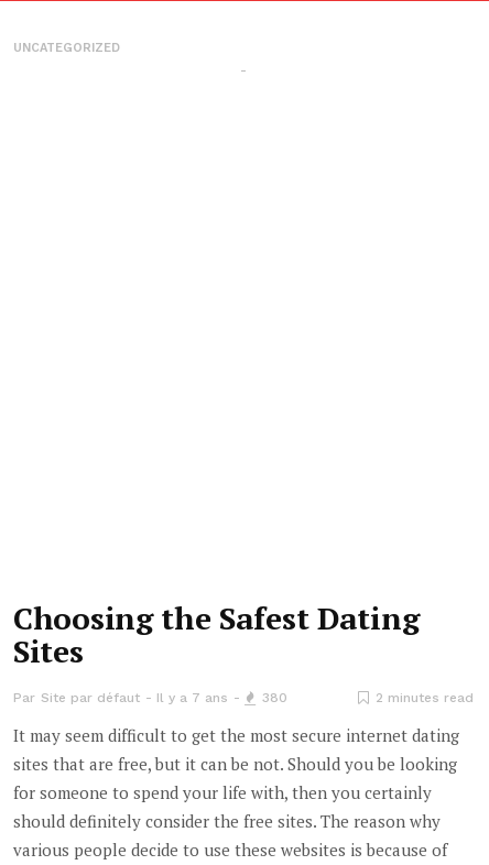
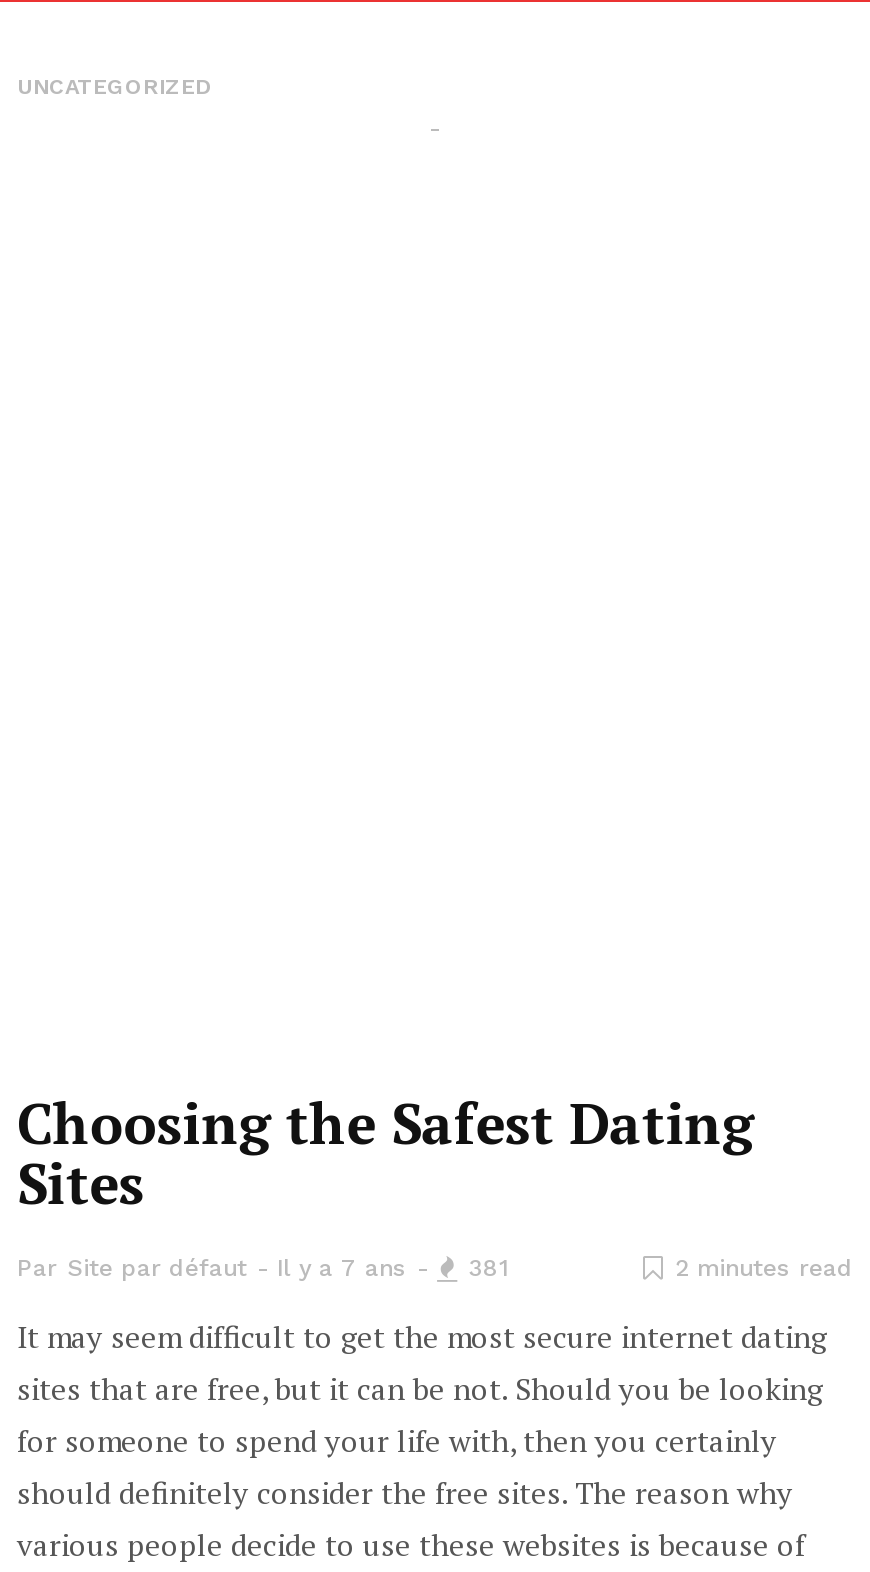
- Par Site par défaut Il y a 7 ans 380
+ Par Site par défaut Il y a 7 ans 381
